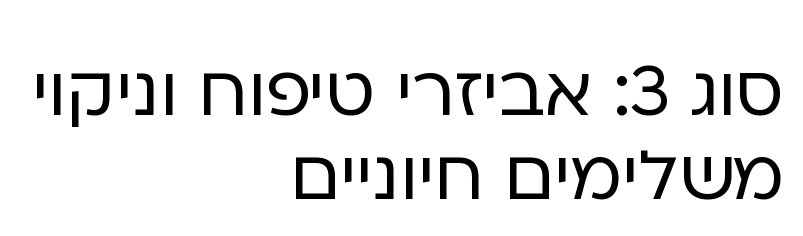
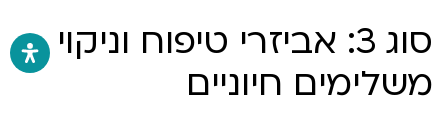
+ [image]
